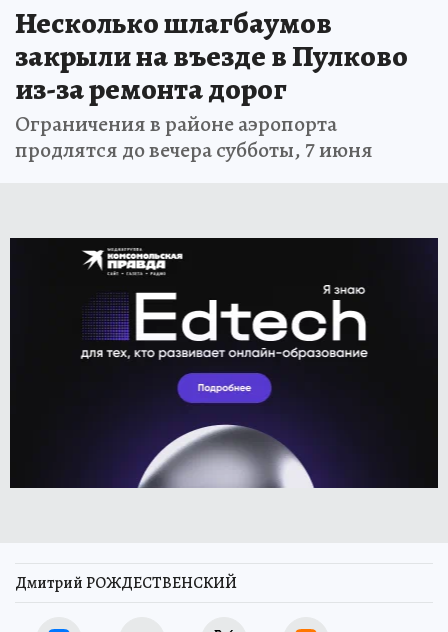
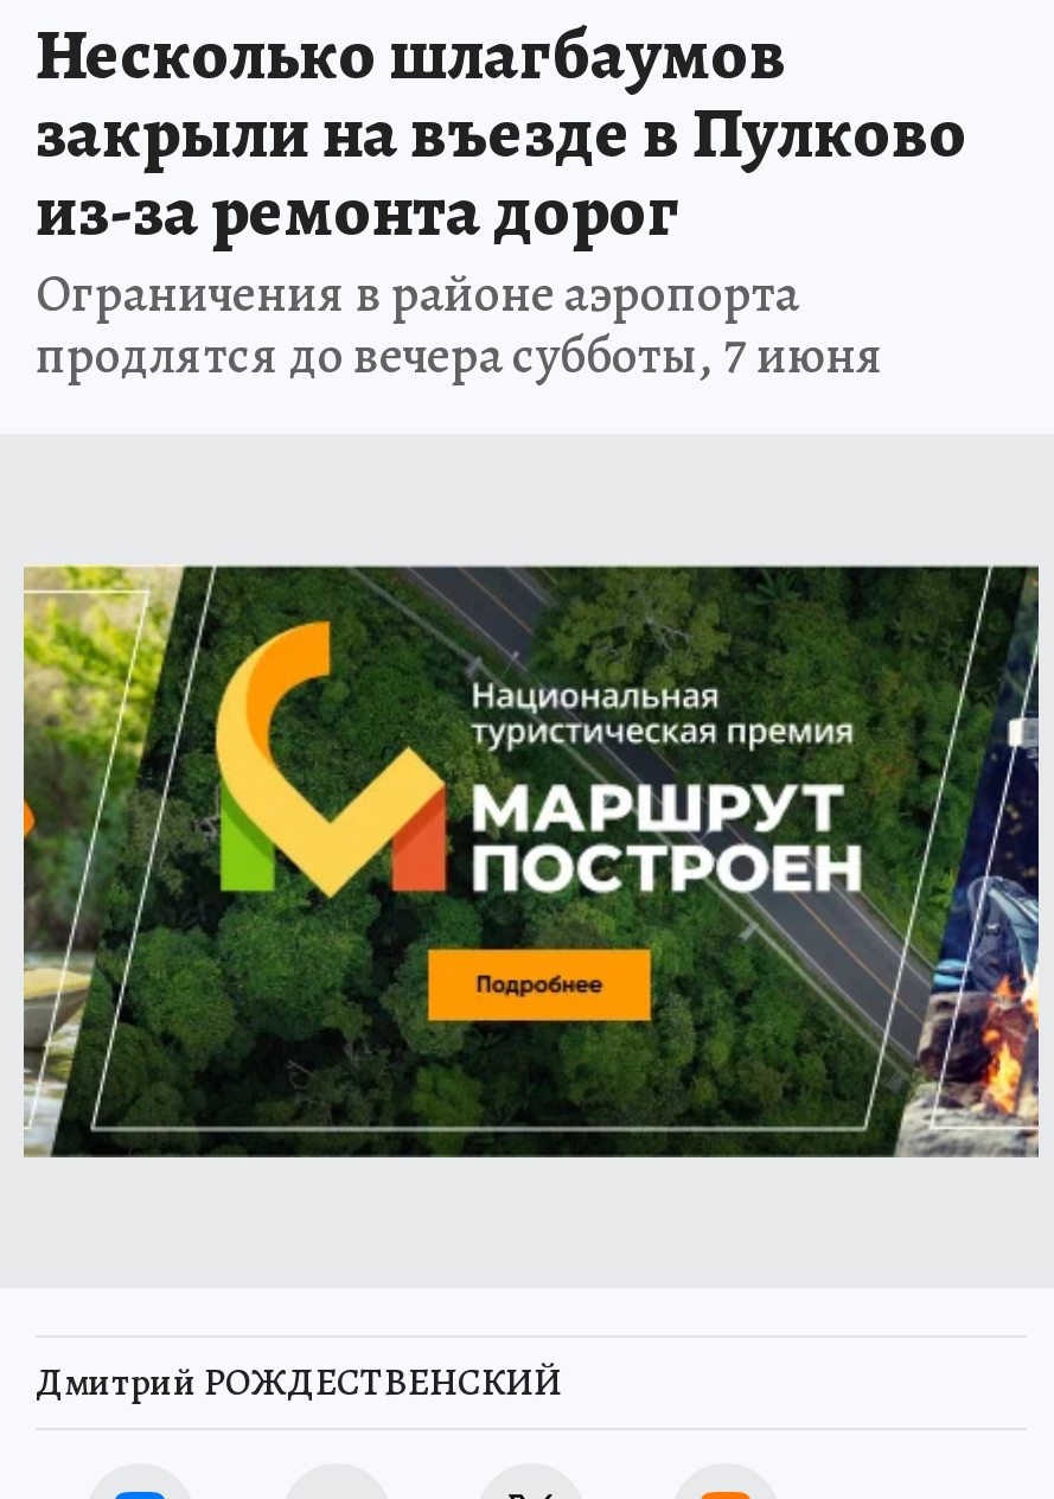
- [image]
+ [image]
